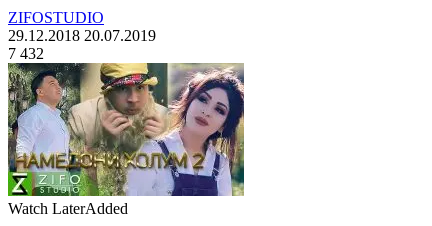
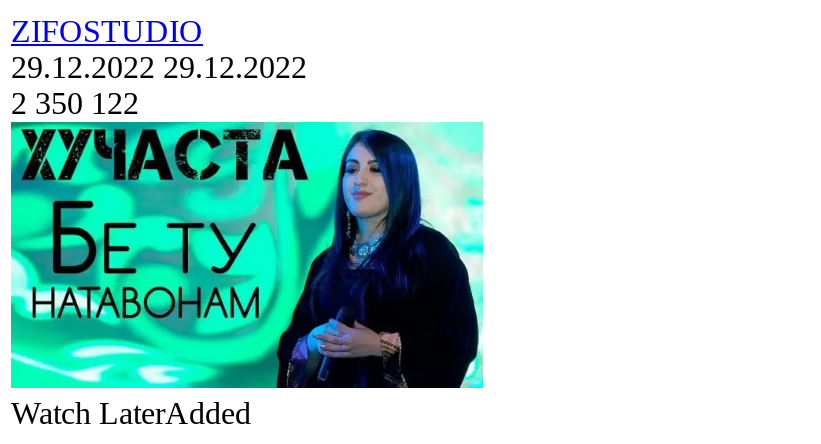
- 29.12.2018 20.07.2019
+ 29.12.2022 29.12.2022

- [image]
- 7 432
+ [image]
+ 2 350 122
